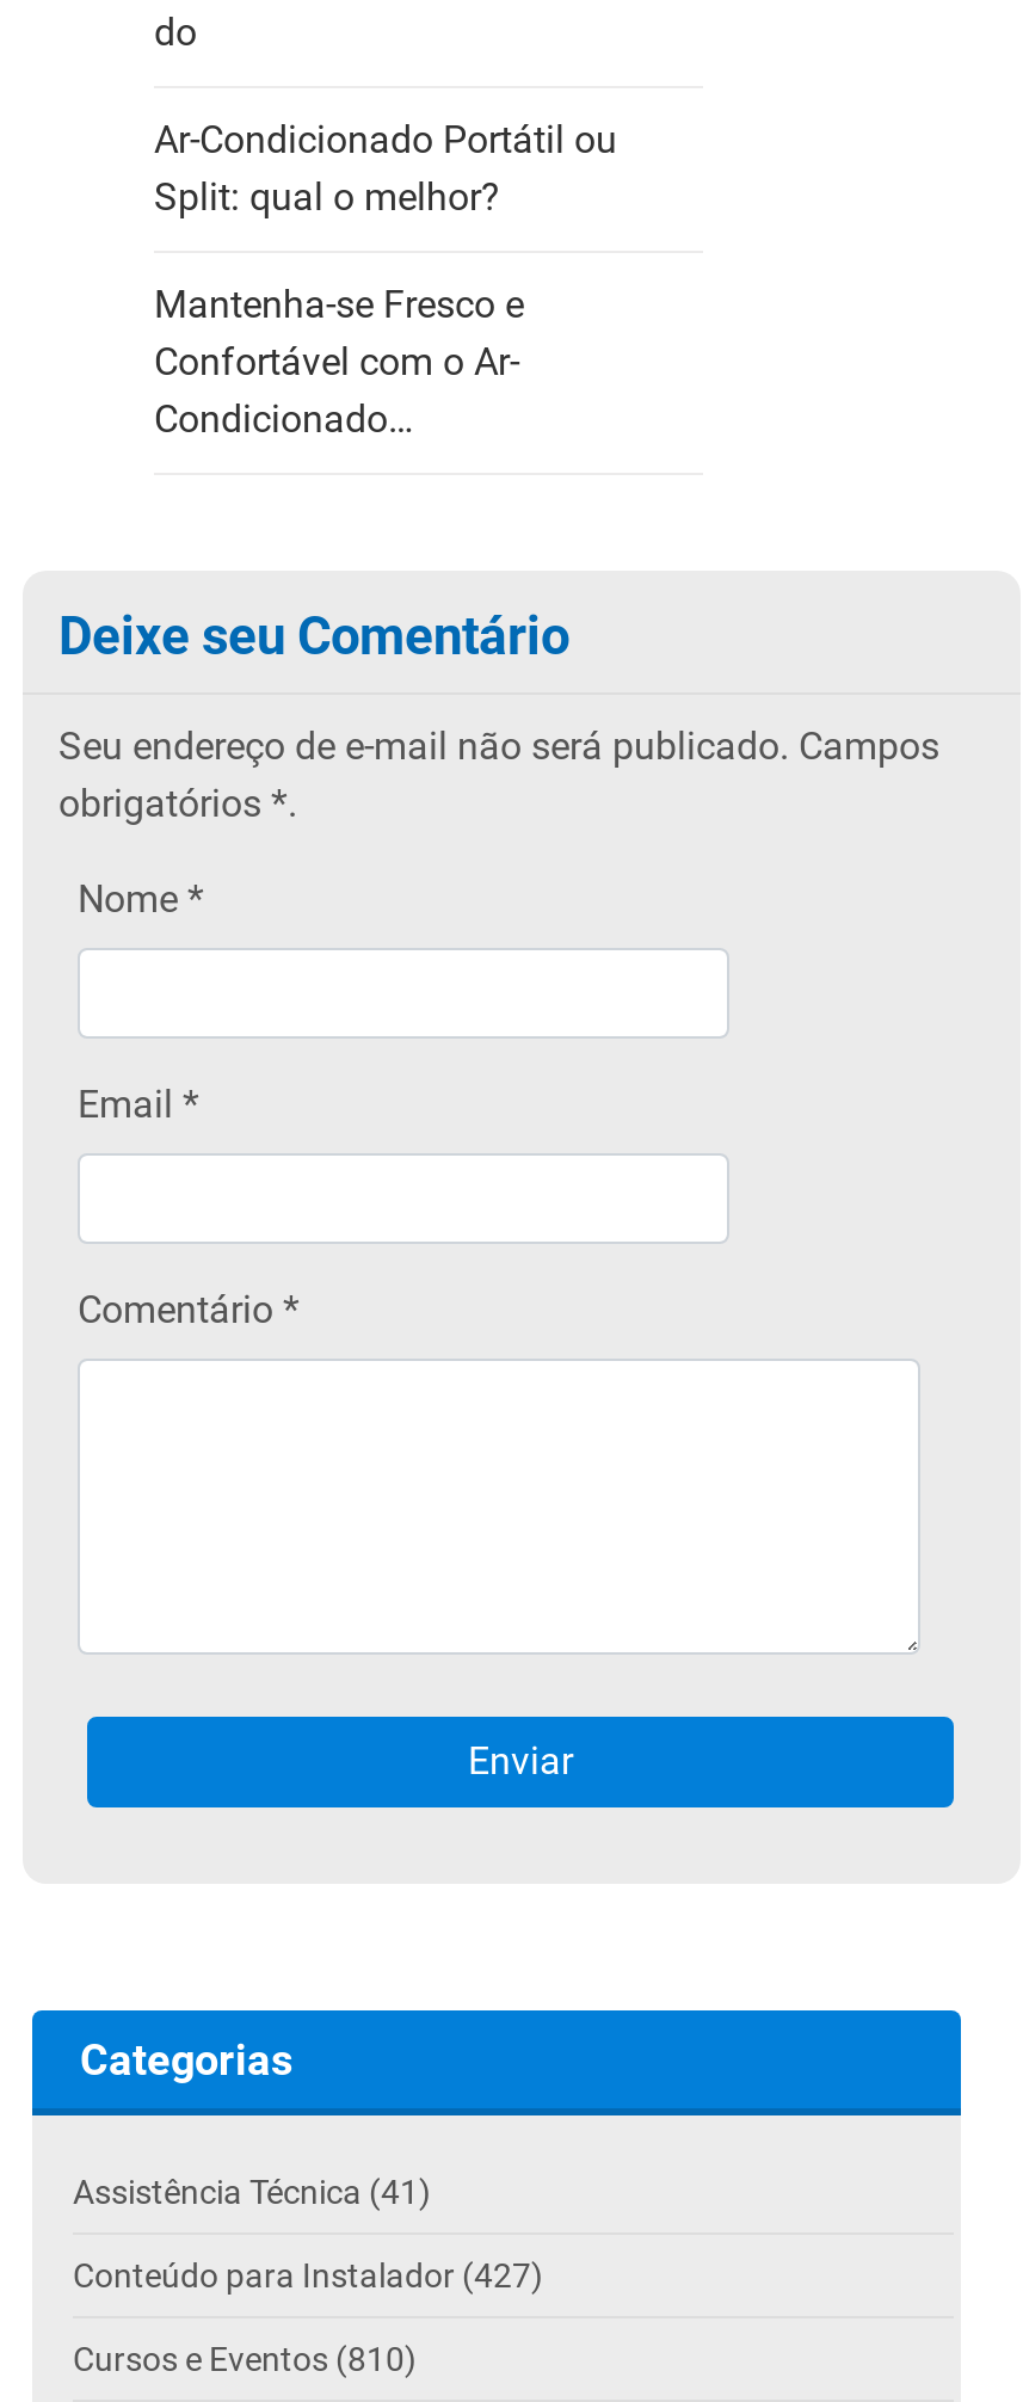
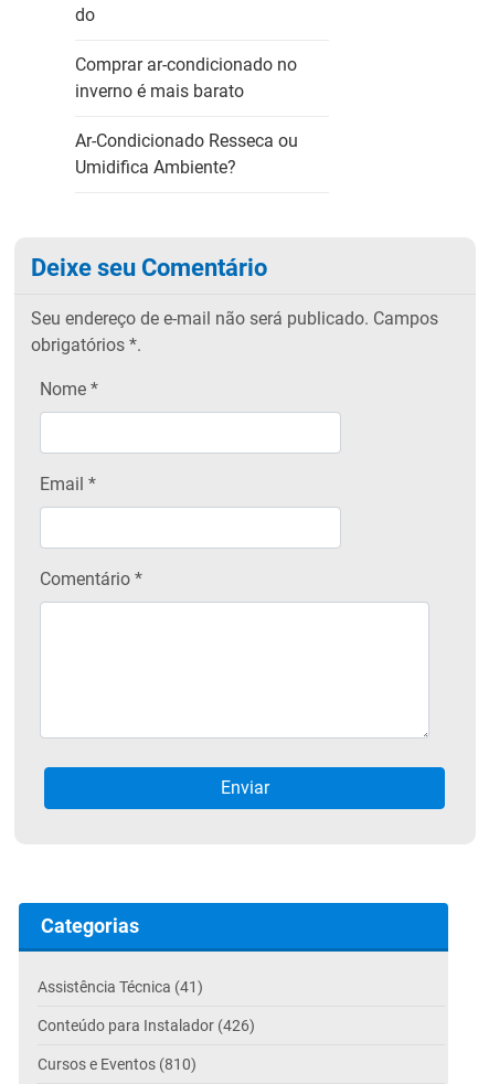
- Ar-Condicionado Portátil ou
- Split: qual o melhor?
+ Comprar ar-condicionado no
+ inverno é mais barato

- Mantenha-se Fresco e
- Confortável com o Ar-
- Condicionado…
+ Ar-Condicionado Resseca ou
+ Umidifica Ambiente?

- Conteúdo para Instalador (427)
+ Conteúdo para Instalador (426)
